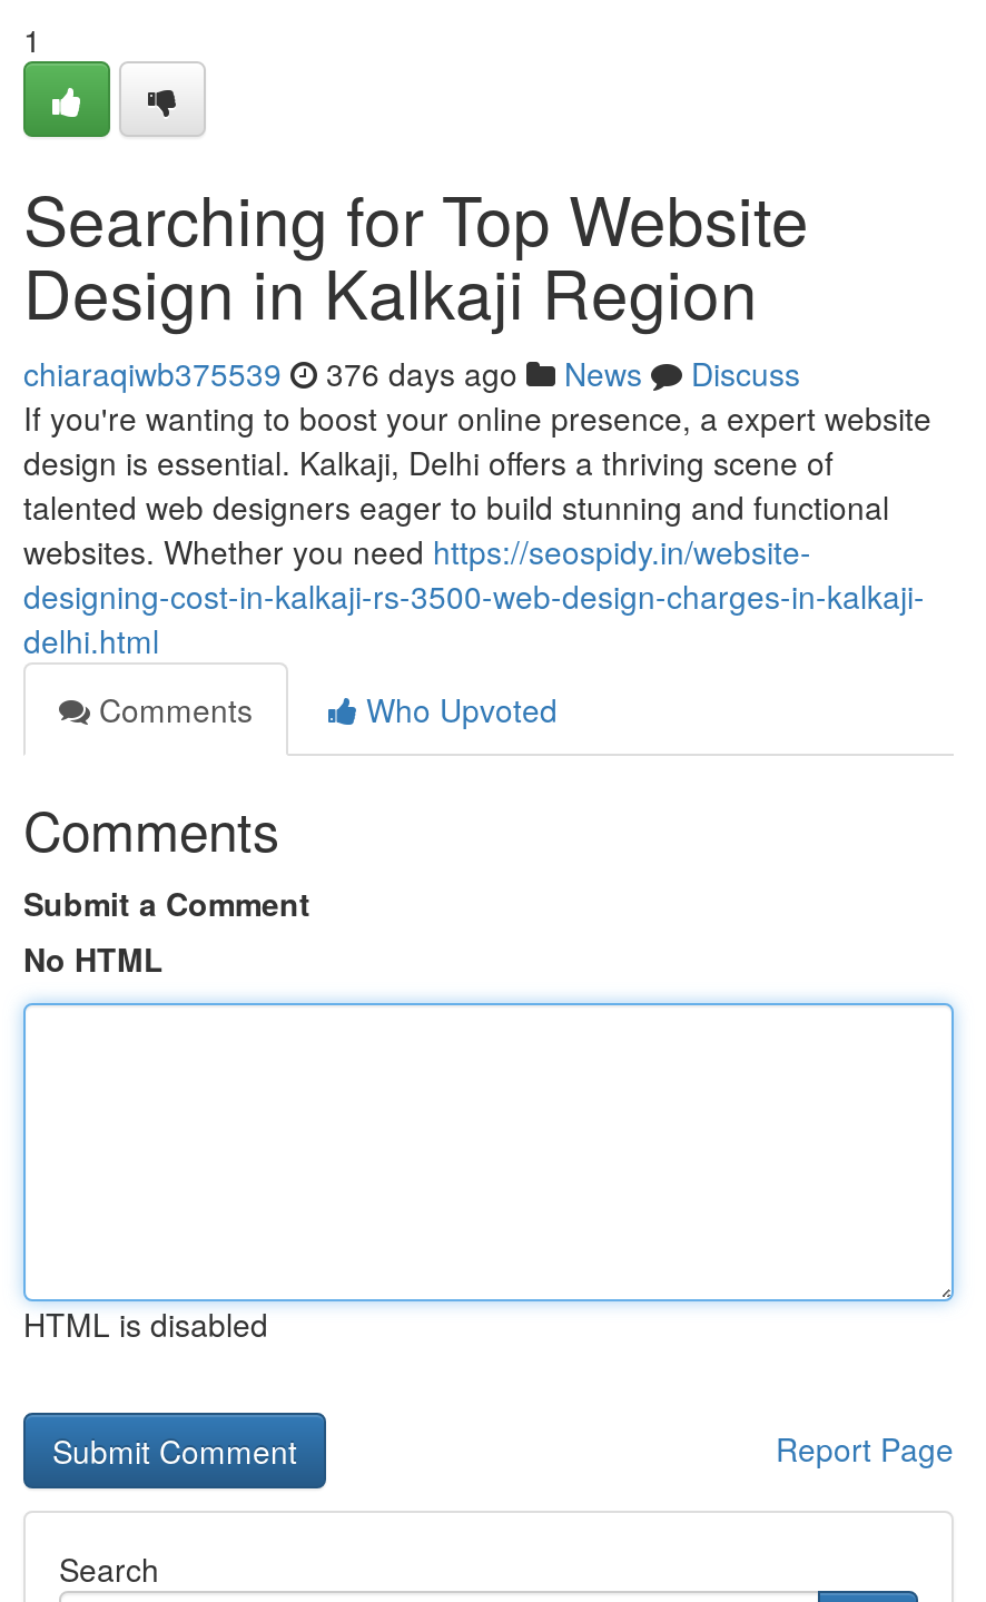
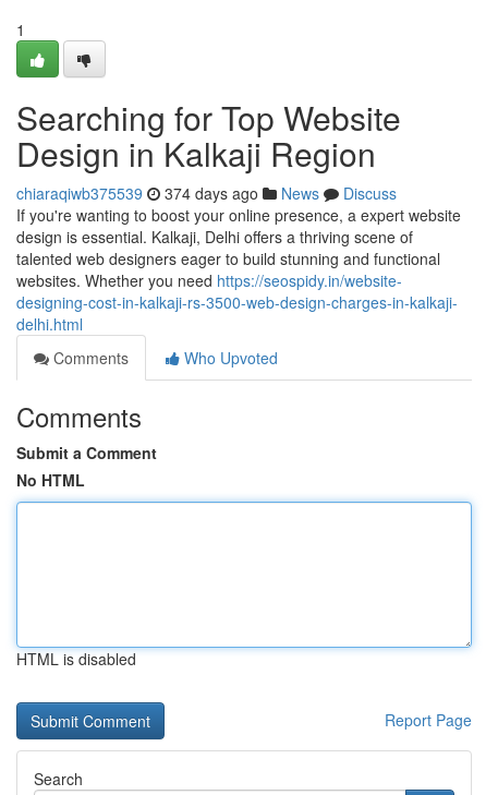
- chiaraqiwb375539 376 days ago News Discuss
+ chiaraqiwb375539 374 days ago News Discuss
